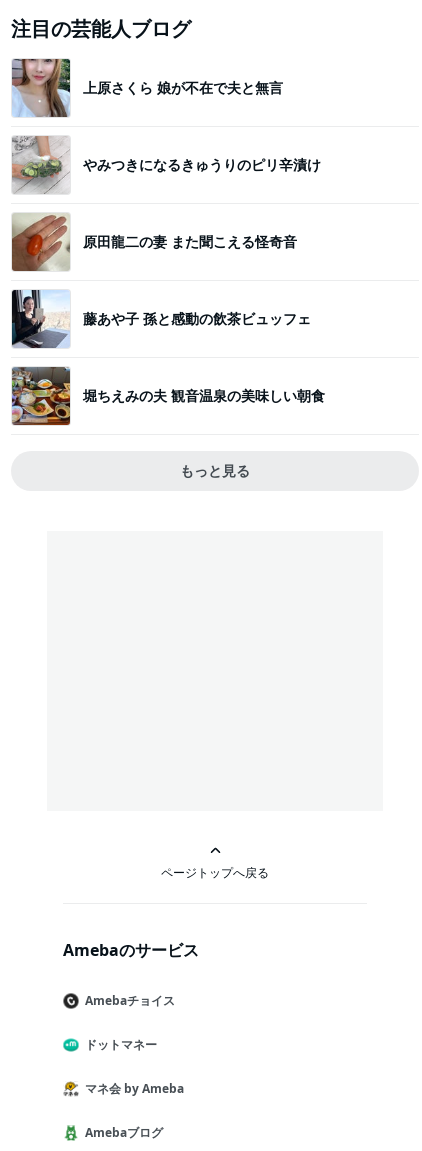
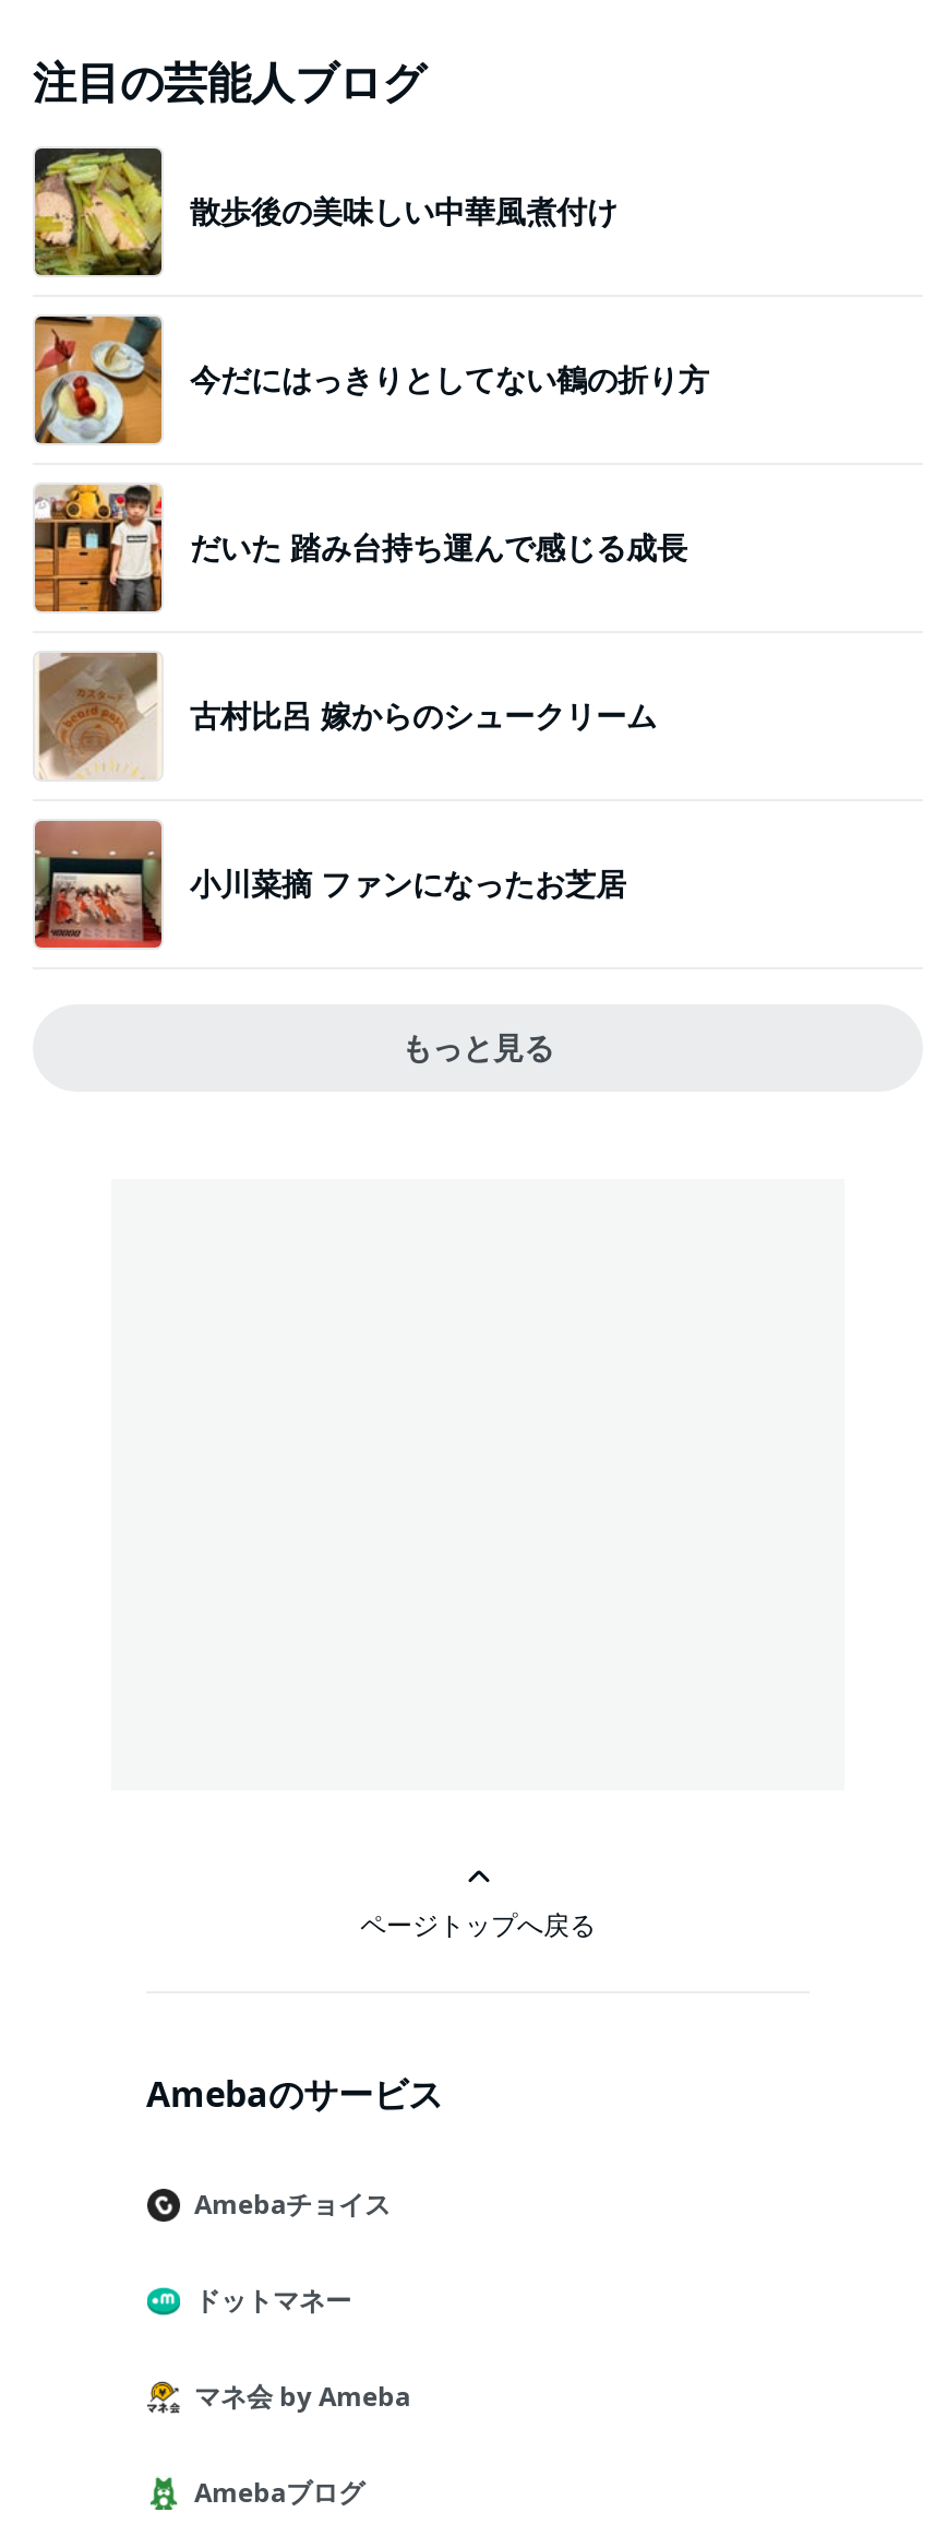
- [image]
- 上原さくら 娘が不在で夫と無言
+ [image]
+ 散歩後の美味しい中華風煮付け

- [image]
- やみつきになるきゅうりのピリ辛漬け
+ [image]
+ 今だにはっきりとしてない鶴の折り方

- [image]
- 原田龍二の妻 また聞こえる怪奇音
+ [image]
+ だいた 踏み台持ち運んで感じる成長

- [image]
- 藤あや子 孫と感動の飲茶ビュッフェ
+ [image]
+ 古村比呂 嫁からのシュークリーム

- [image]
- 堀ちえみの夫 観音温泉の美味しい朝食
+ [image]
+ 小川菜摘 ファンになったお芝居
